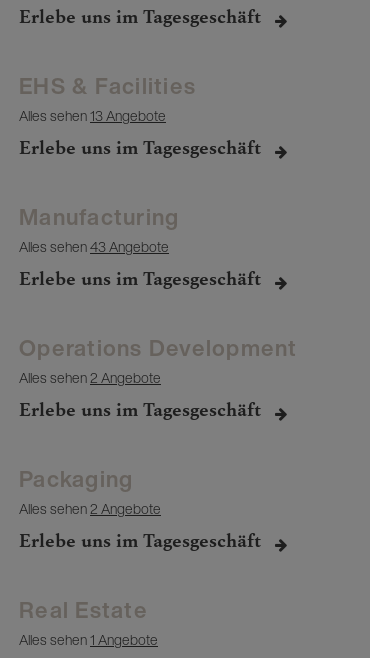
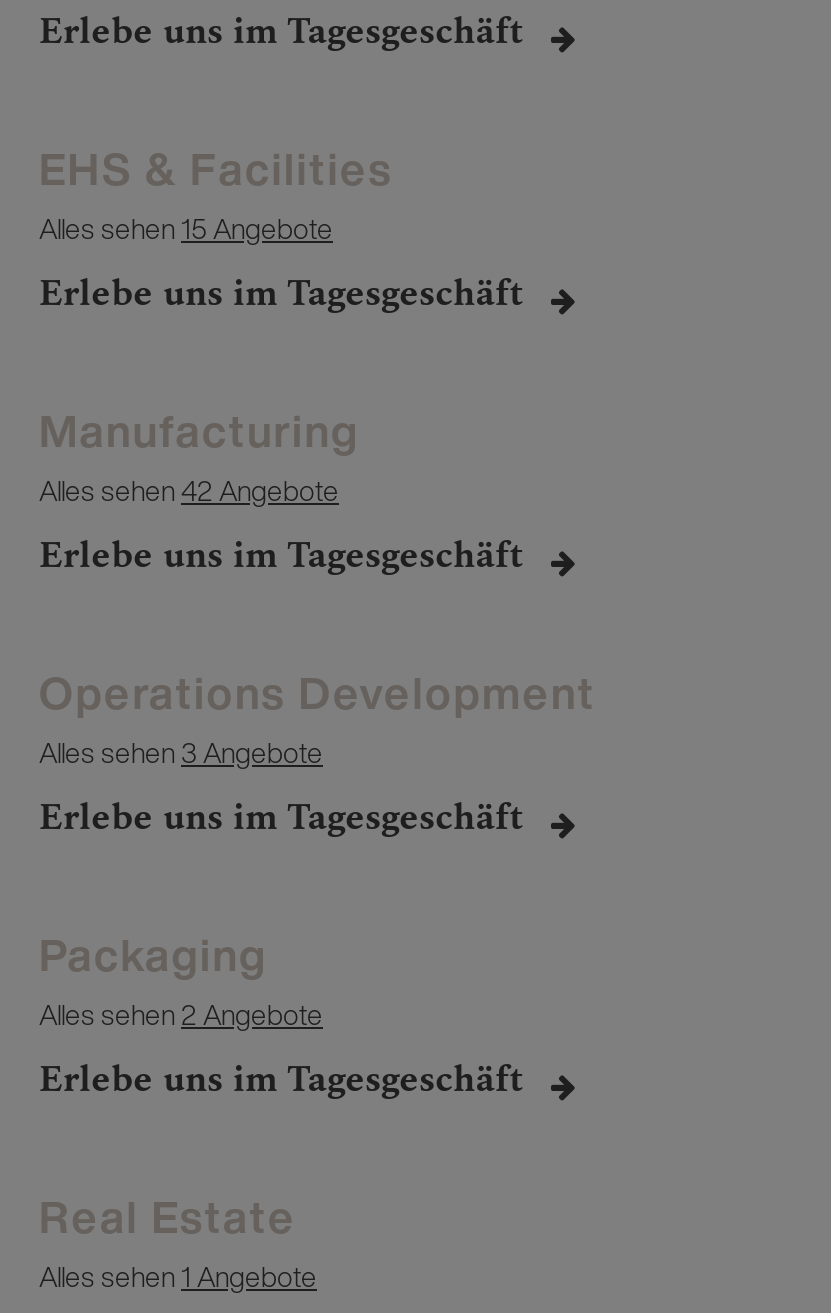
- Alles sehen 13 Angebote
+ Alles sehen 15 Angebote

- Alles sehen 43 Angebote
+ Alles sehen 42 Angebote

- Alles sehen 2 Angebote
+ Alles sehen 3 Angebote
